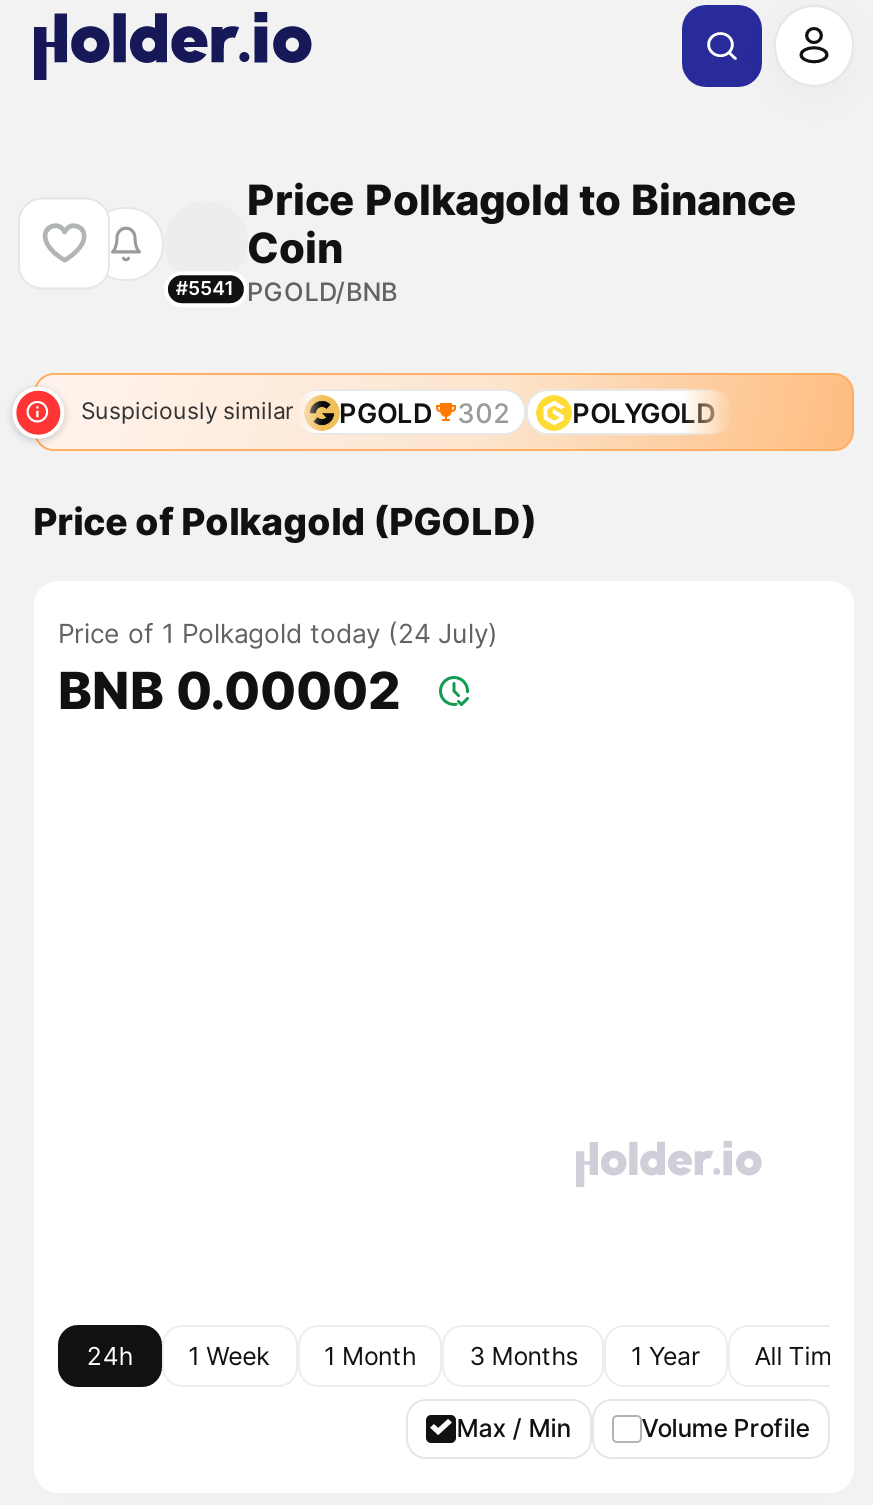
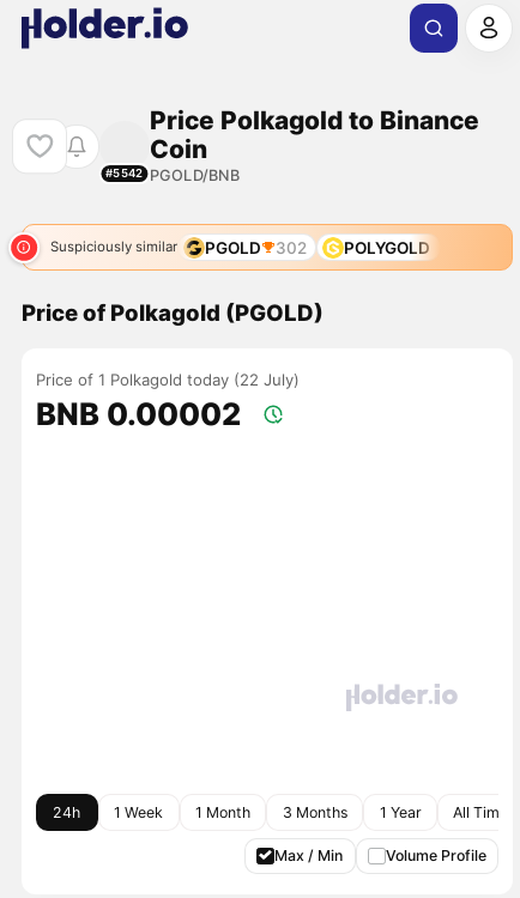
- #5541 PGOLD/BNB
+ #5542 PGOLD/BNB

- Price of 1 Polkagold today (24 July)
+ Price of 1 Polkagold today (22 July)
